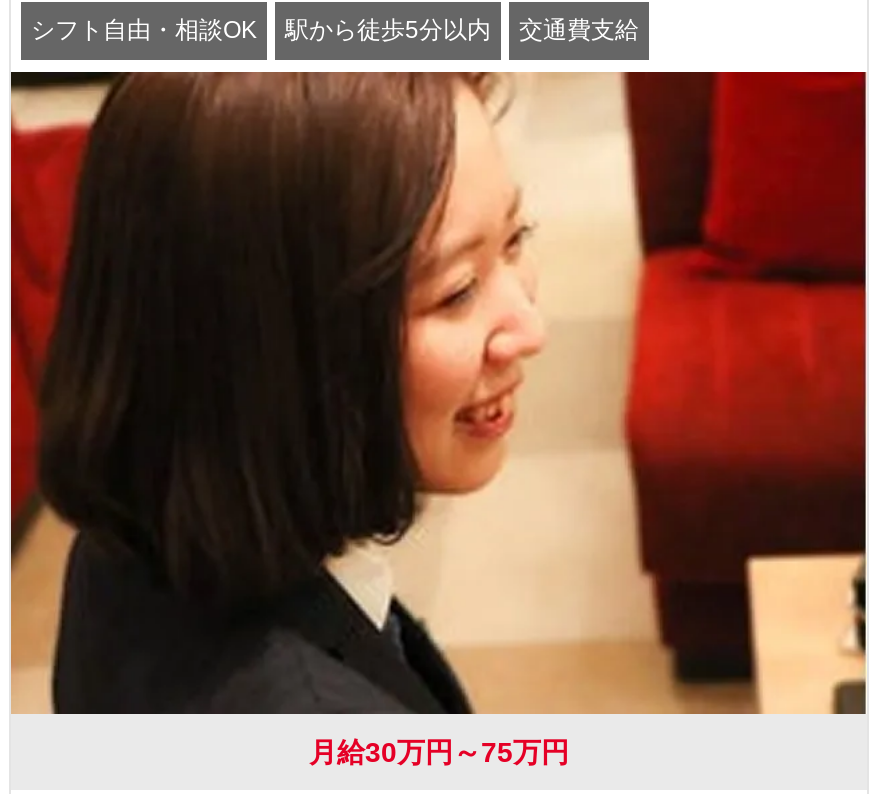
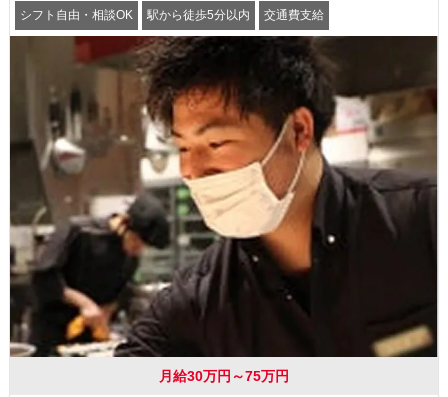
- [image]
+ [image]
